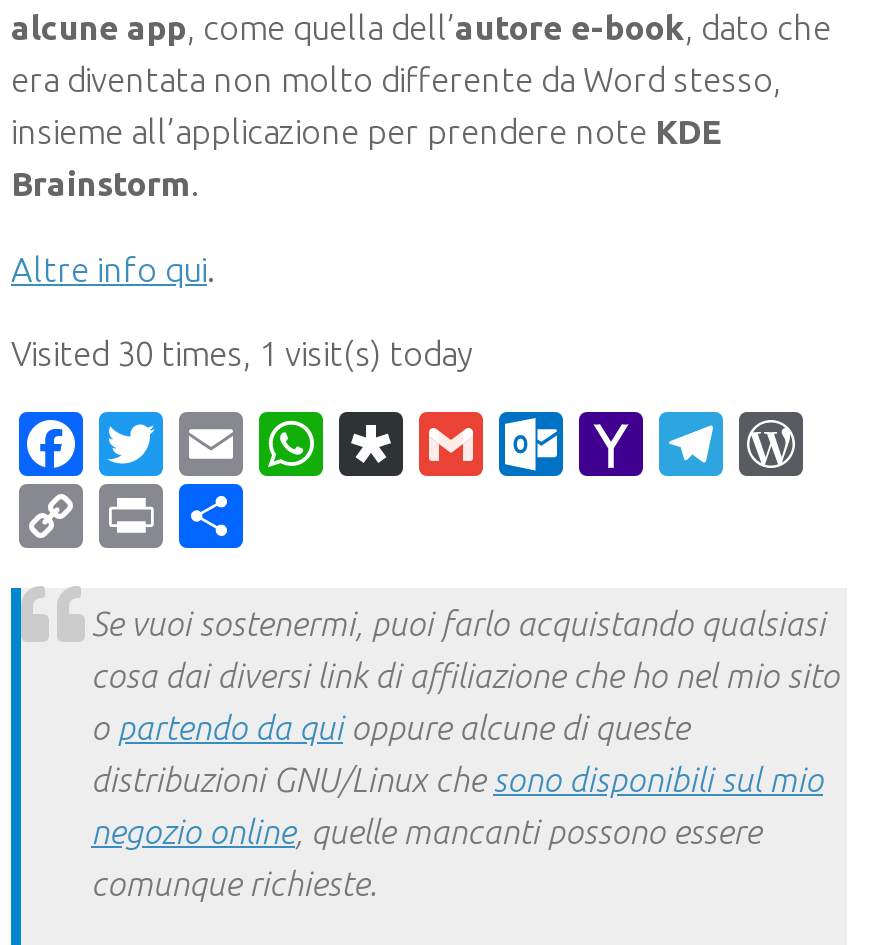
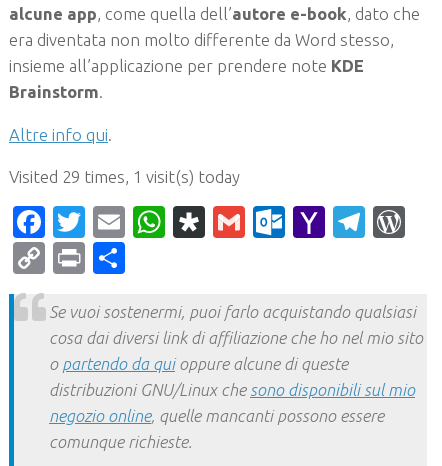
- Visited 30 times, 1 visit(s) today
+ Visited 29 times, 1 visit(s) today
